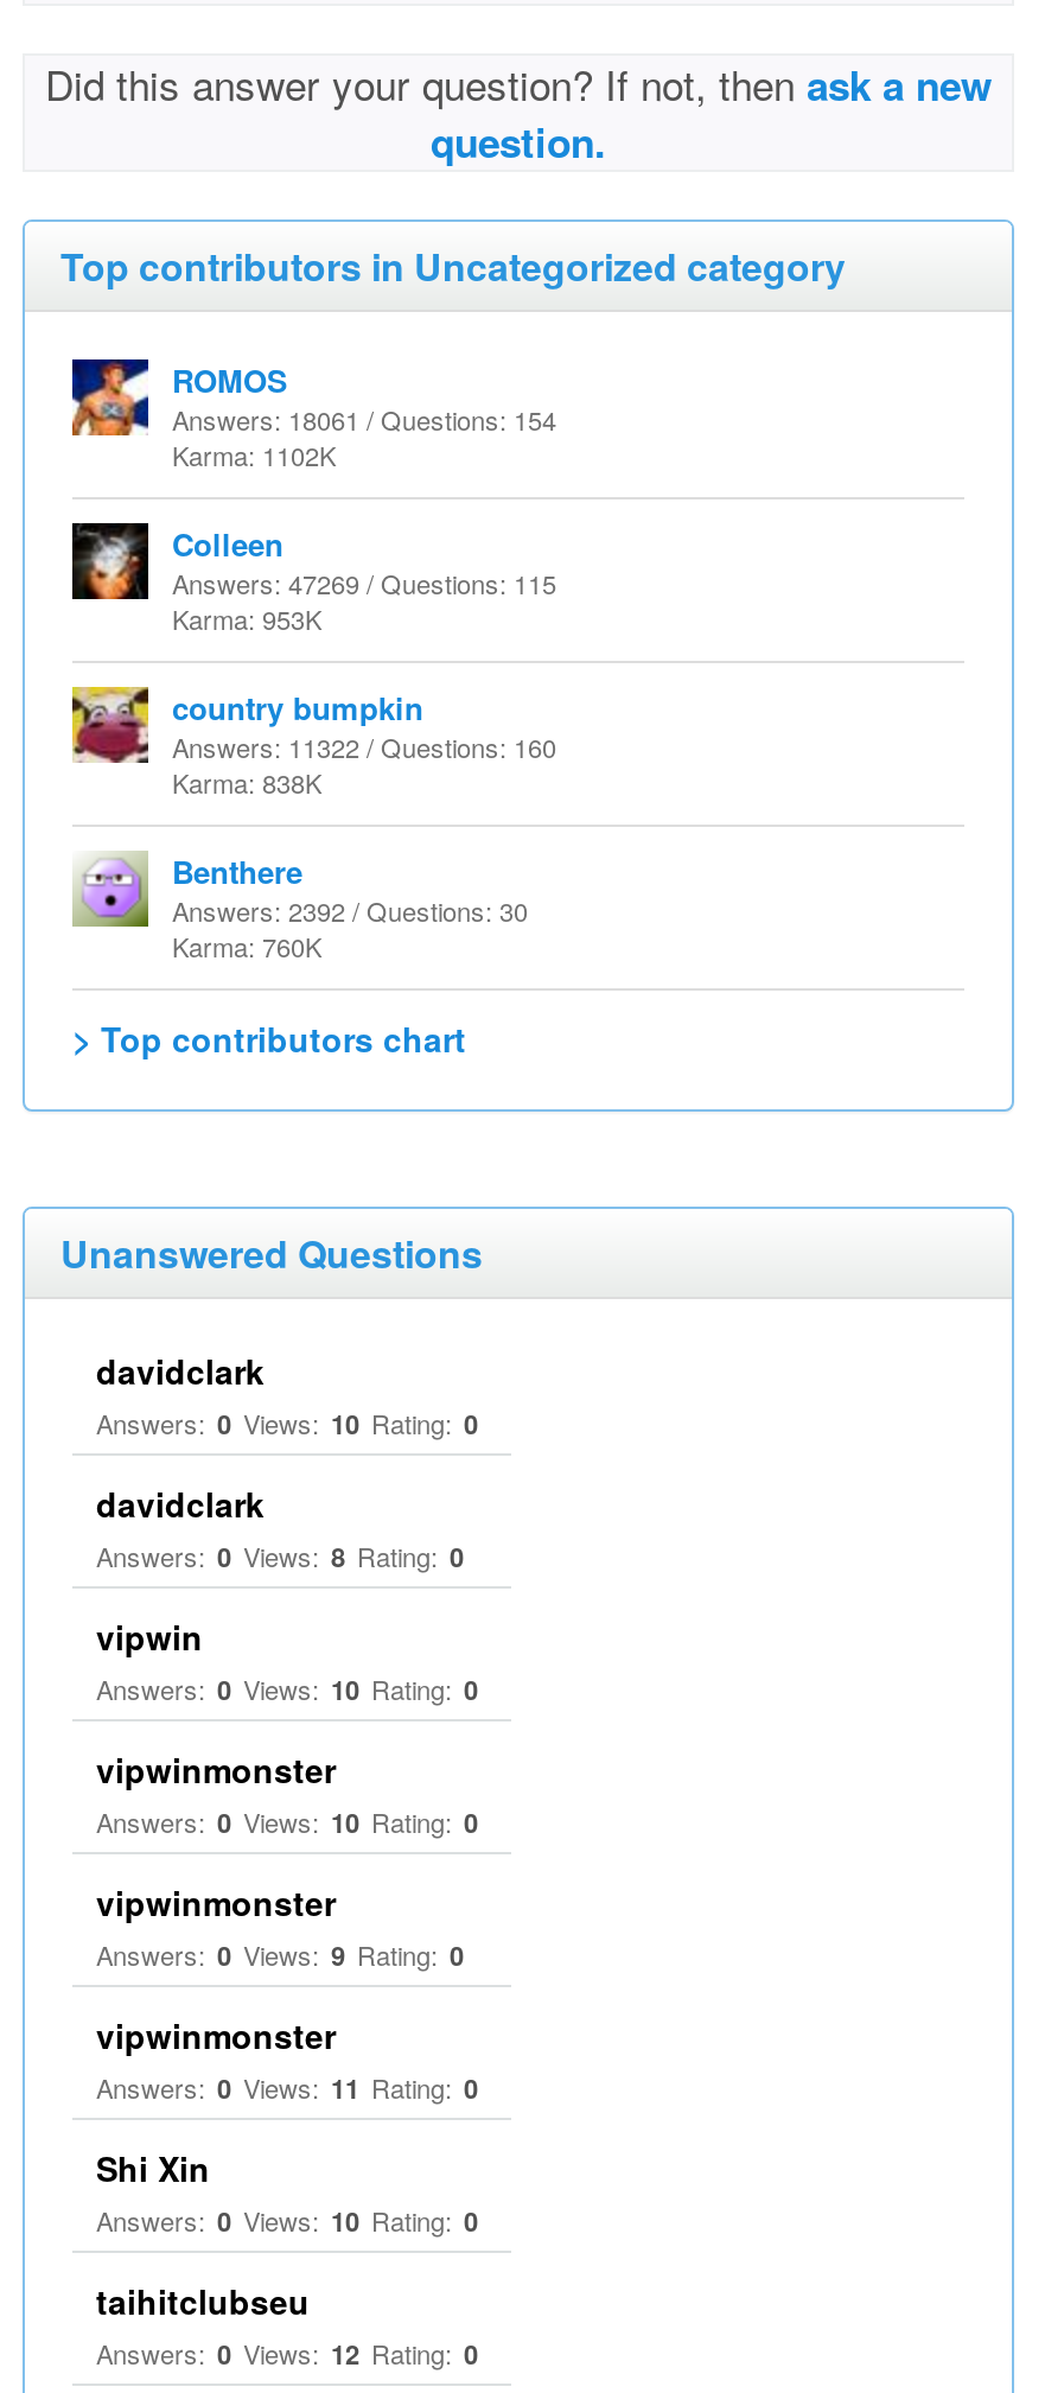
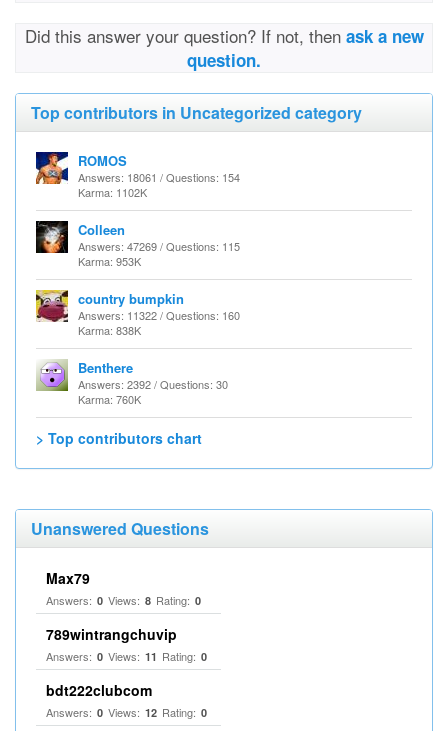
- davidclark
- Answers: 0 Views: 10 Rating: 0
- davidclark
+ Max79

- vipwin
- Answers: 0 Views: 10 Rating: 0
- vipwinmonster
- Answers: 0 Views: 10 Rating: 0
- vipwinmonster
- Answers: 0 Views: 9 Rating: 0
- vipwinmonster
+ 789wintrangchuvip

- Shi Xin
- Answers: 0 Views: 10 Rating: 0
- taihitclubseu
+ bdt222clubcom
